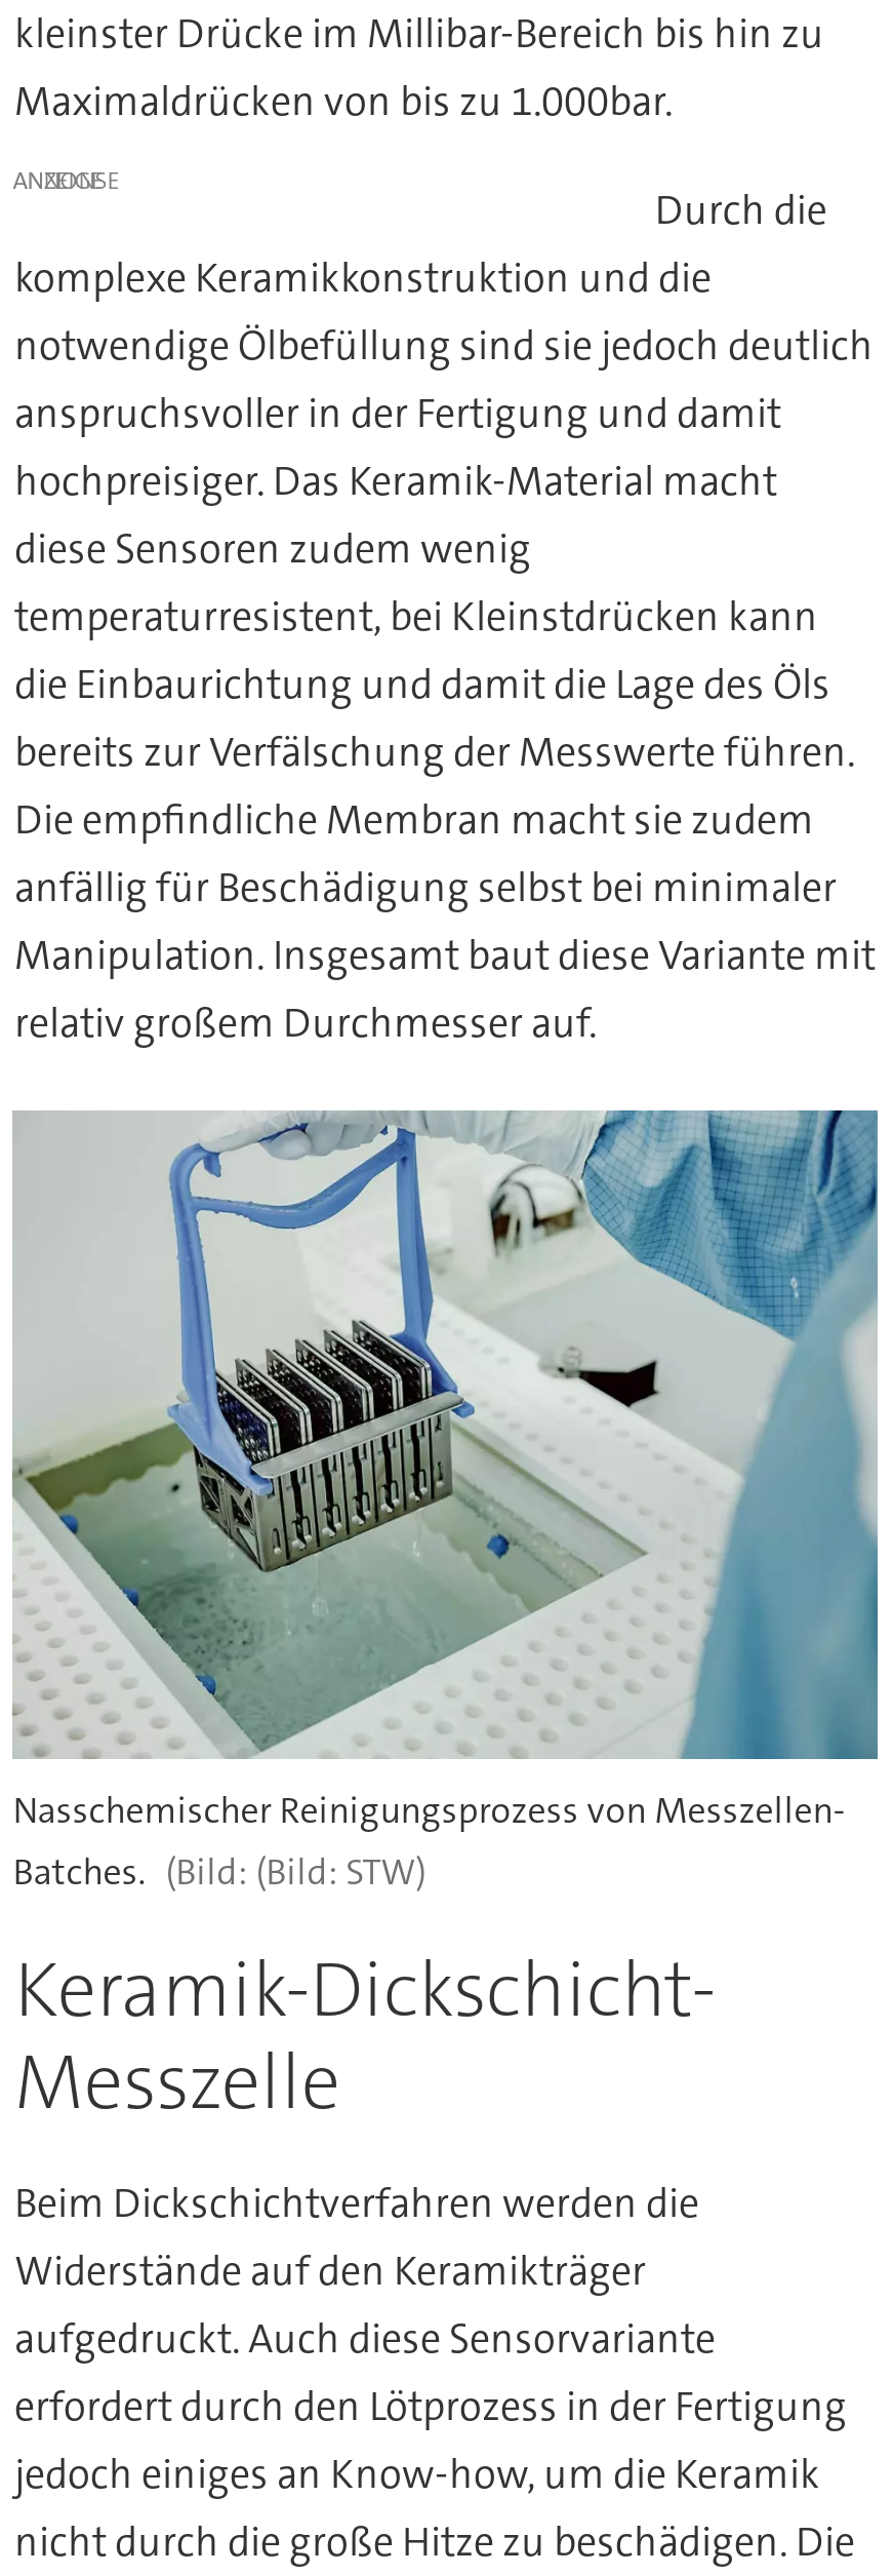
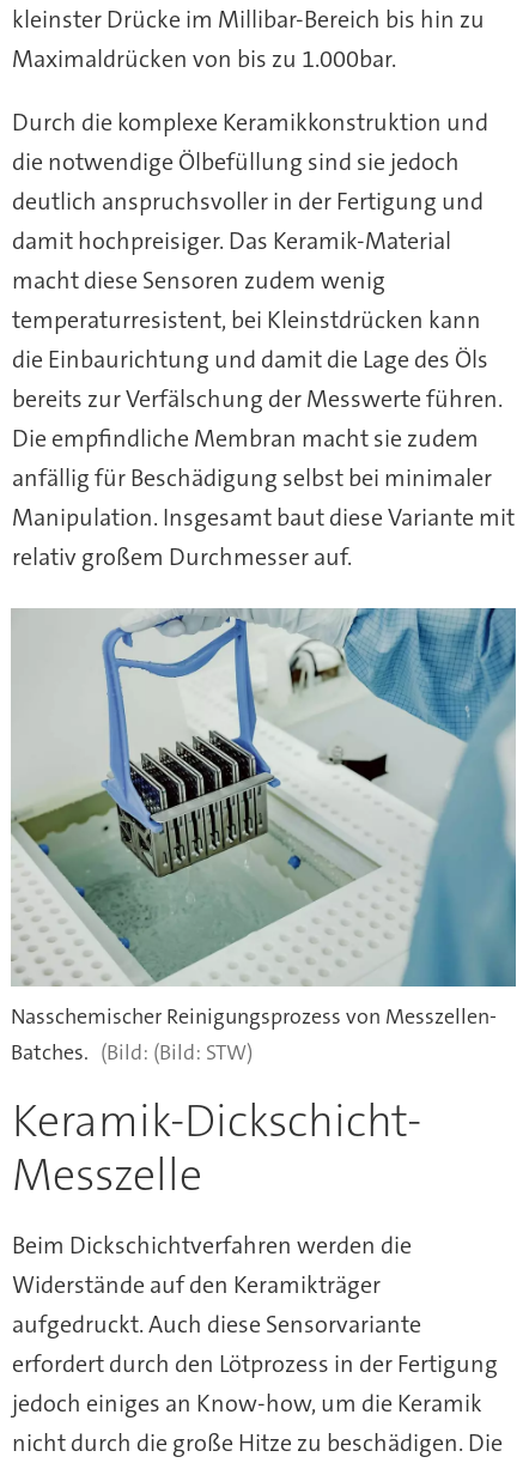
- ANZEIGE
- Durch die
- komplexe Keramikkonstruktion und die
- notwendige Ölbefüllung sind sie jedoch deutlich
- anspruchsvoller in der Fertigung und damit
- hochpreisiger. Das Keramik-Material macht
- diese Sensoren zudem wenig
+ Durch die komplexe Keramikkonstruktion und
+ die notwendige Ölbefüllung sind sie jedoch
+ deutlich anspruchsvoller in der Fertigung und
+ damit hochpreisiger. Das Keramik-Material
+ macht diese Sensoren zudem wenig
